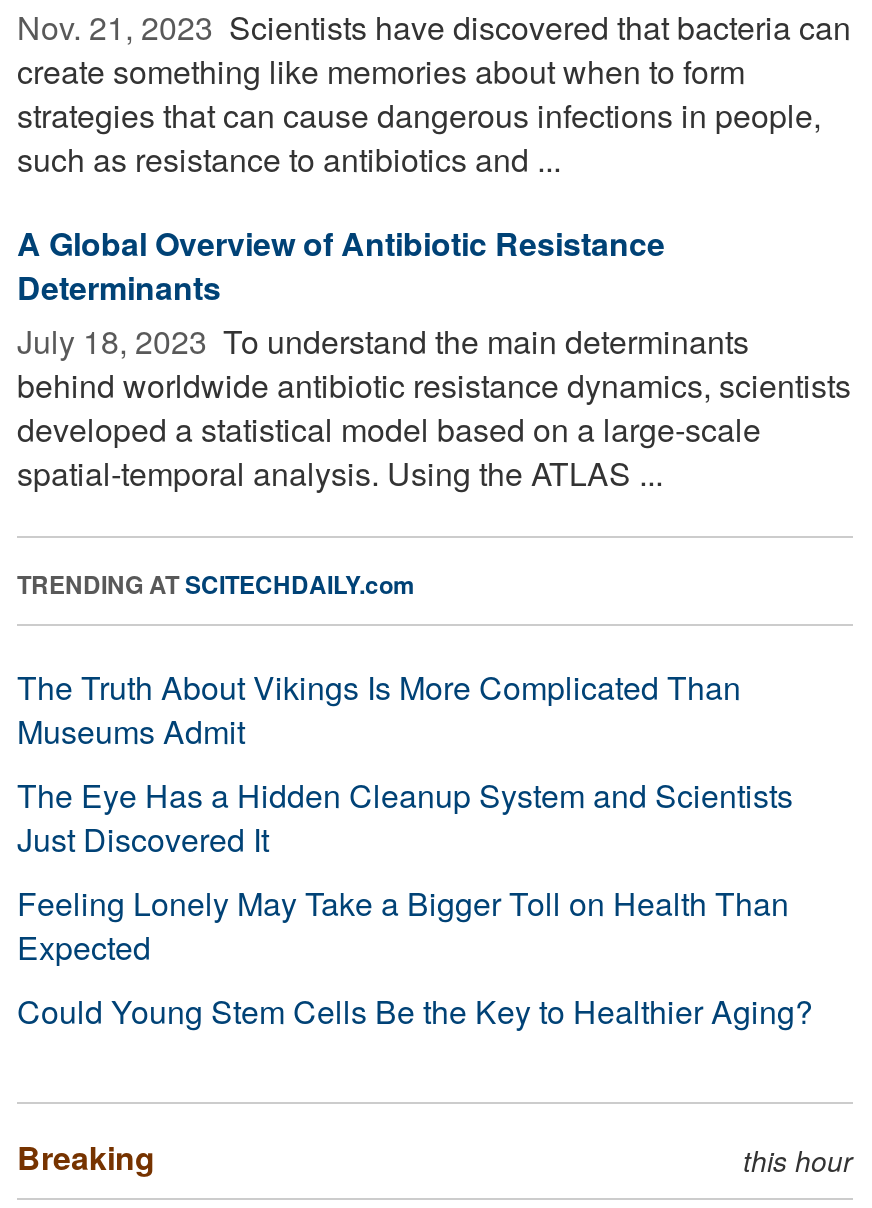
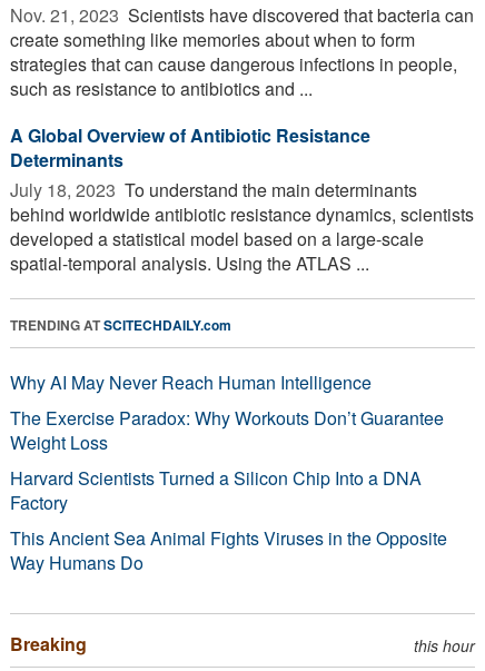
- The Truth About Vikings Is More Complicated Than
- Museums Admit
- The Eye Has a Hidden Cleanup System and Scientists
- Just Discovered It
- Feeling Lonely May Take a Bigger Toll on Health Than
- Expected
- Could Young Stem Cells Be the Key to Healthier Aging?
+ Why AI May Never Reach Human Intelligence
+ The Exercise Paradox: Why Workouts Don’t Guarantee
+ Weight Loss
+ Harvard Scientists Turned a Silicon Chip Into a DNA
+ Factory
+ This Ancient Sea Animal Fights Viruses in the Opposite
+ Way Humans Do
